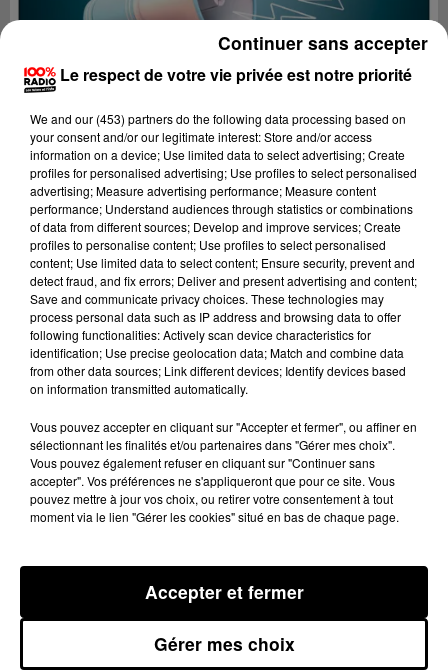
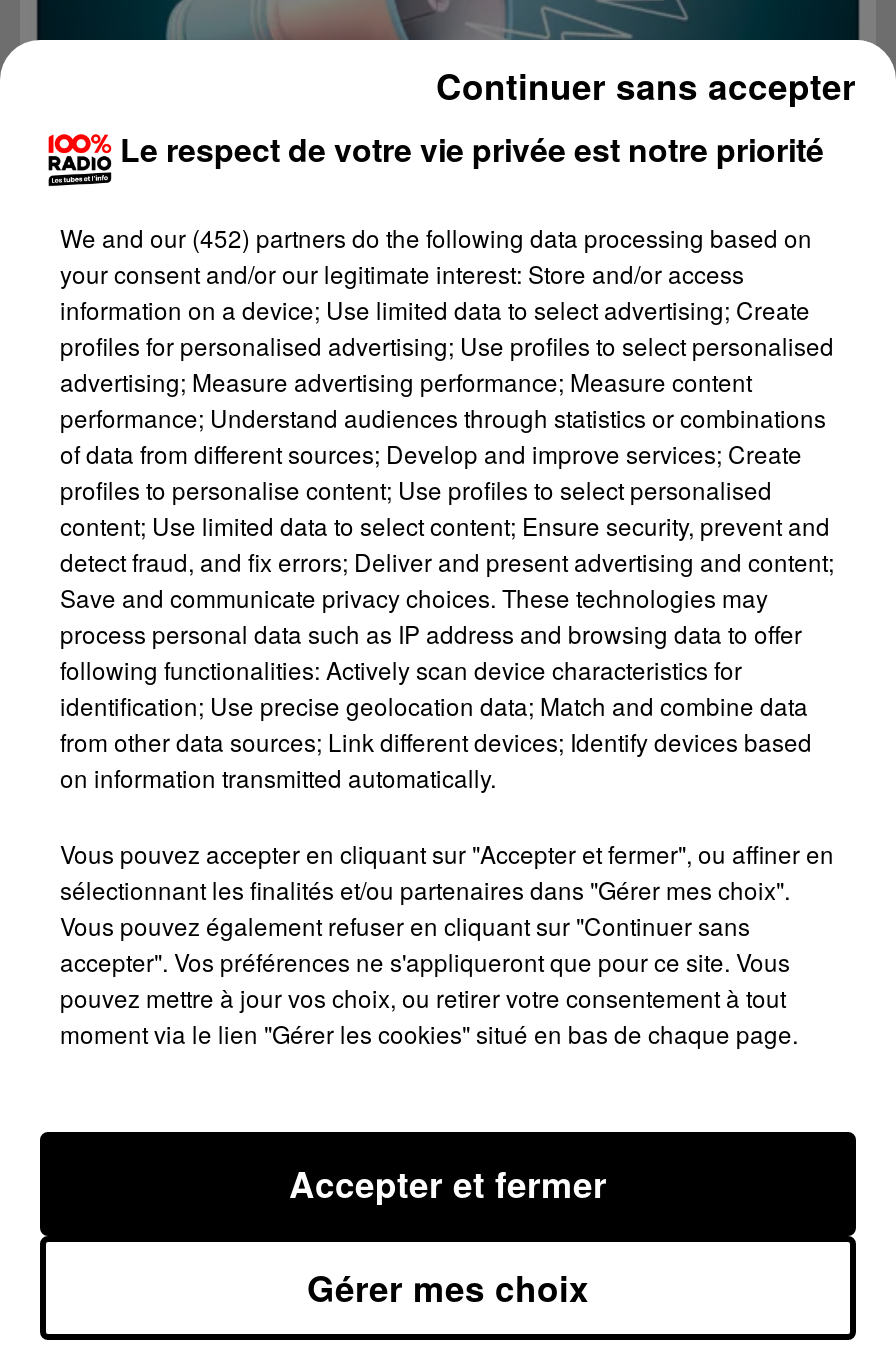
- We and our (453) partners do the following data processing based on
+ We and our (452) partners do the following data processing based on
